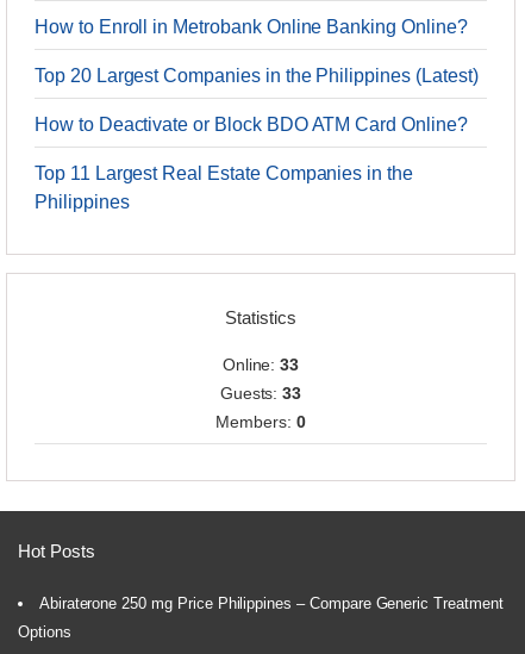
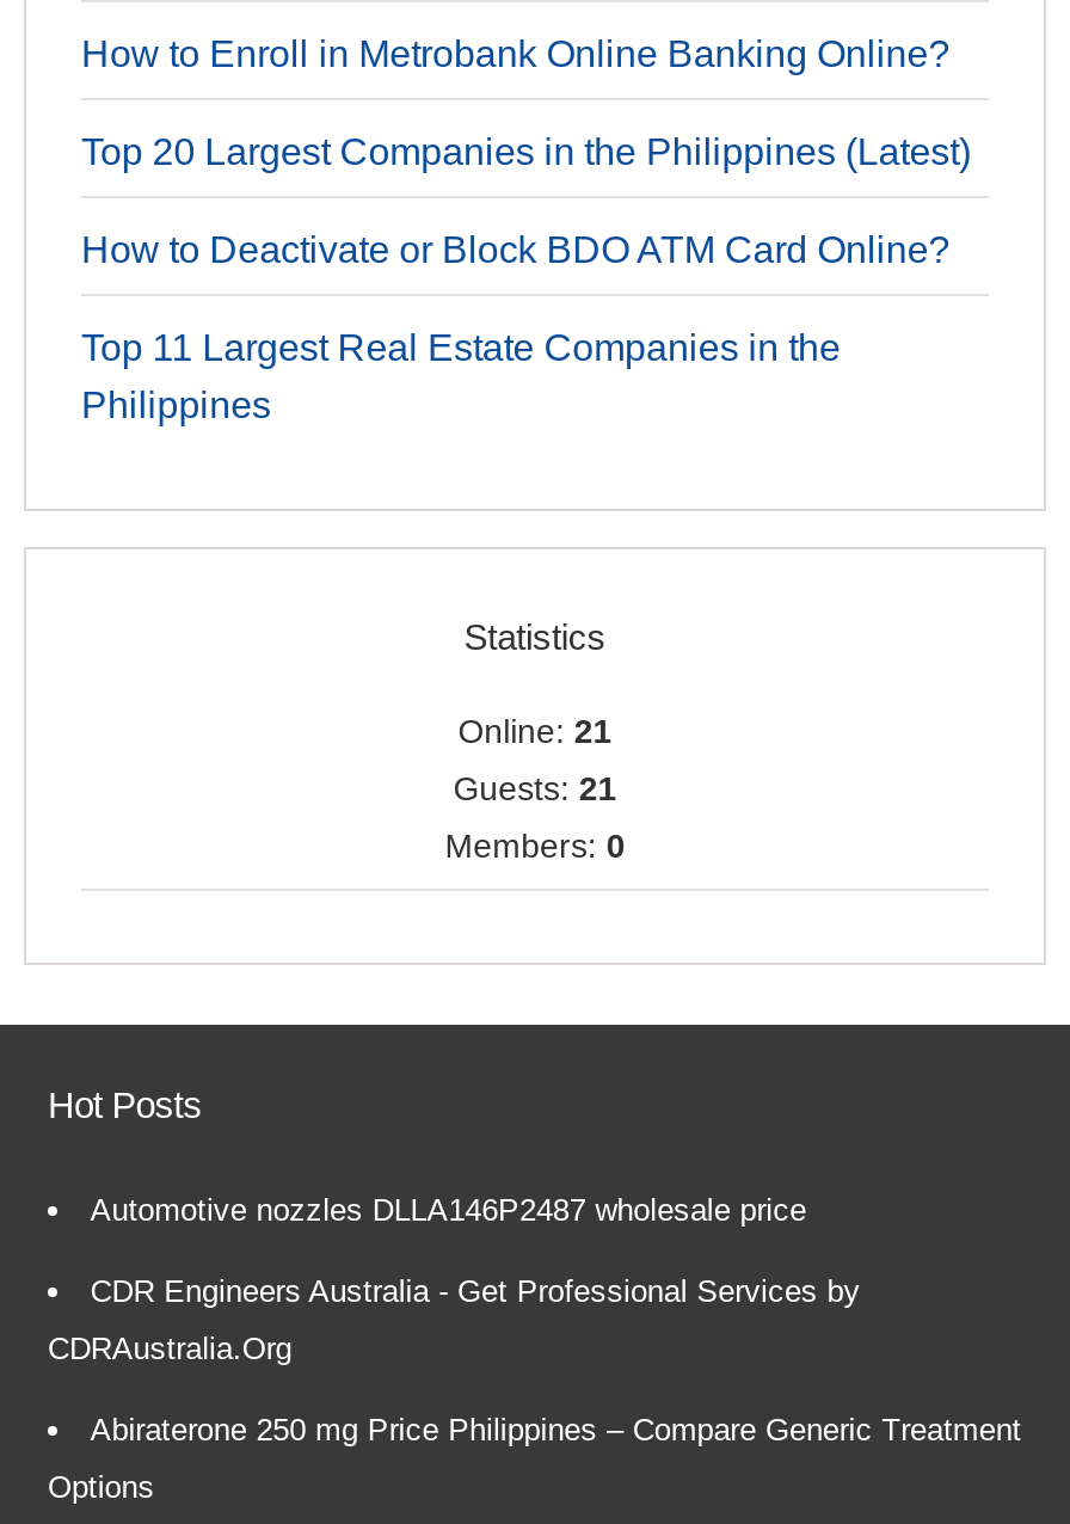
- Online: 33
+ Online: 21

- Guests: 33
+ Guests: 21

+ Automotive nozzles DLLA146P2487 wholesale price
+ CDR Engineers Australia - Get Professional Services by
+ CDRAustralia.Org
